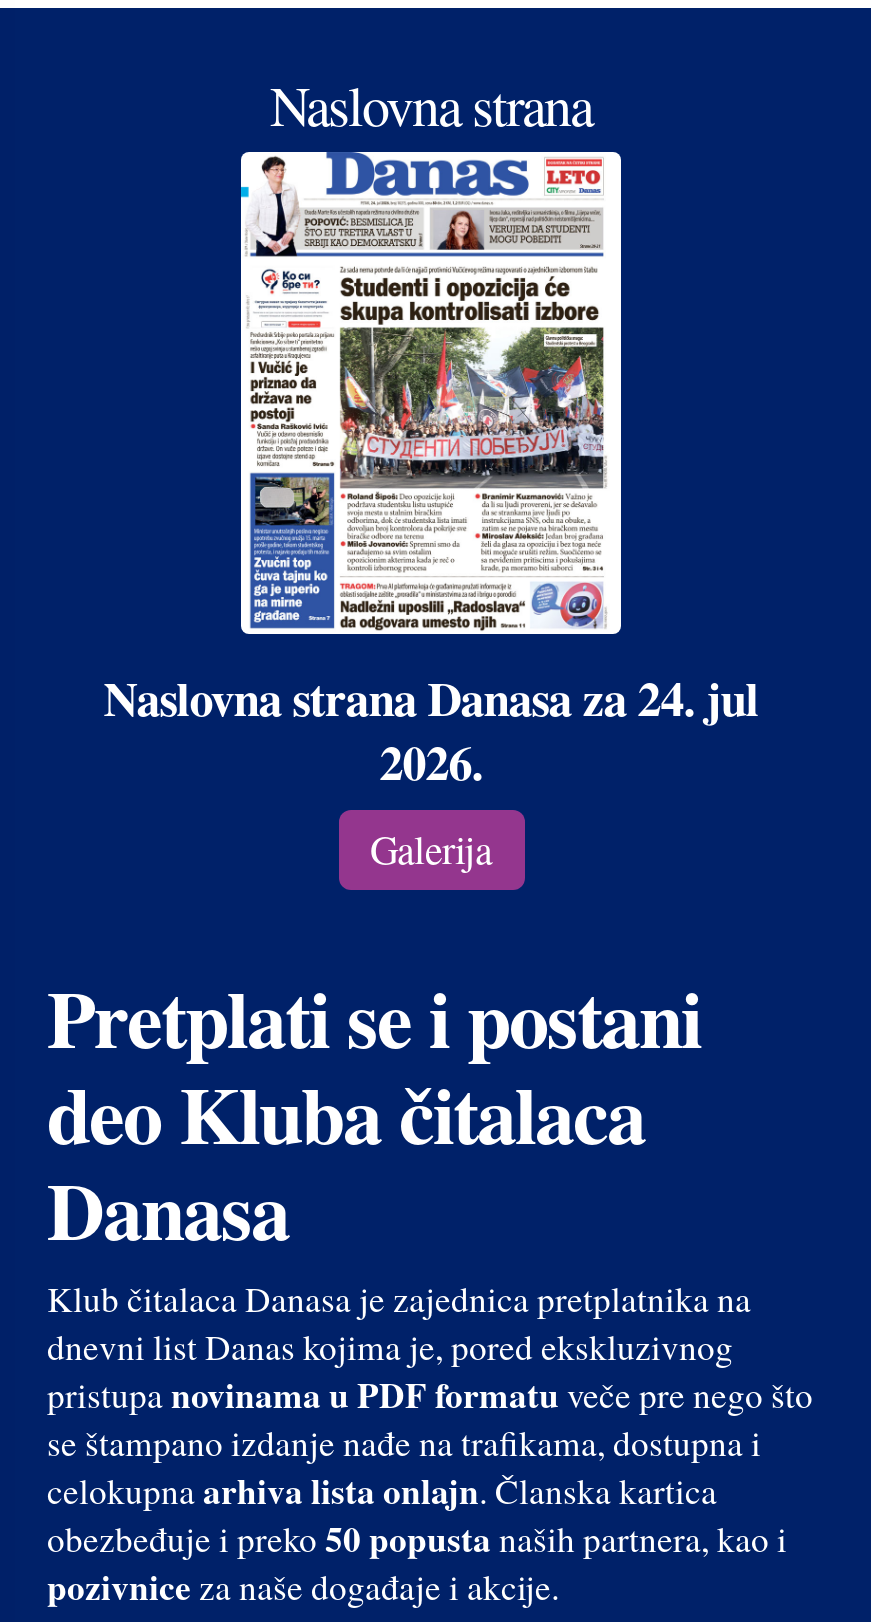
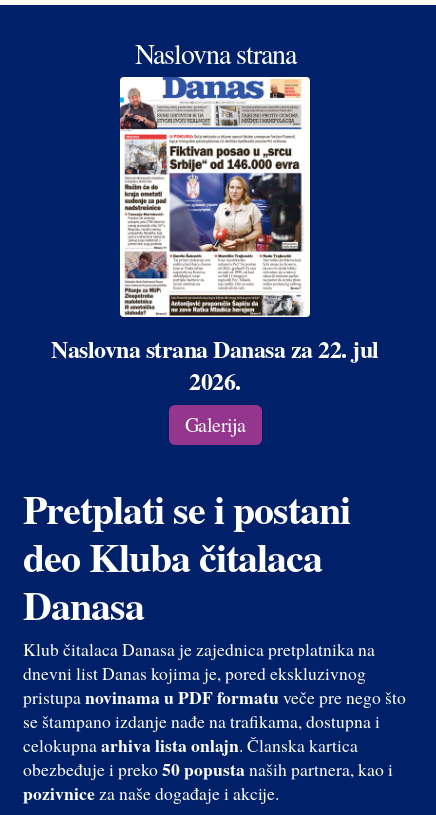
- [image]
- Naslovna strana Danasa za 24. jul
+ [image]
+ Naslovna strana Danasa za 22. jul
